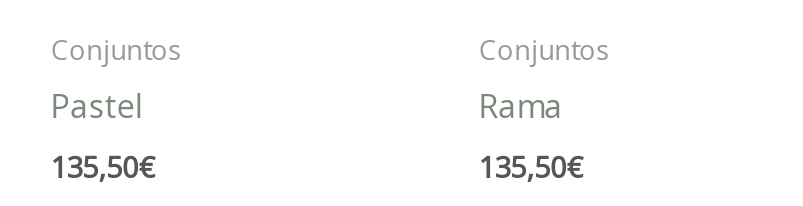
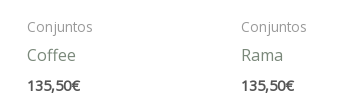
- Pastel
+ Coffee
